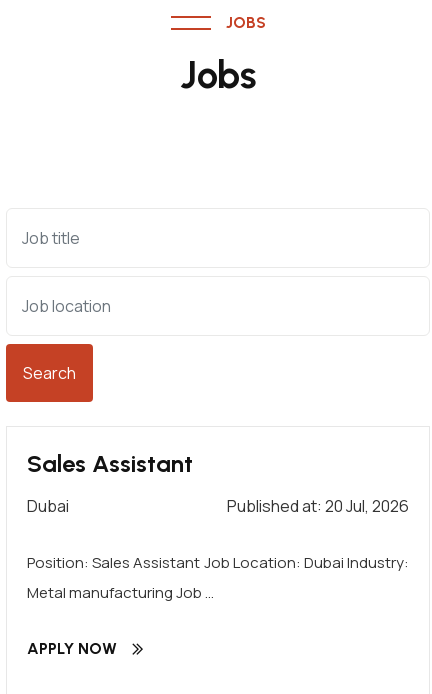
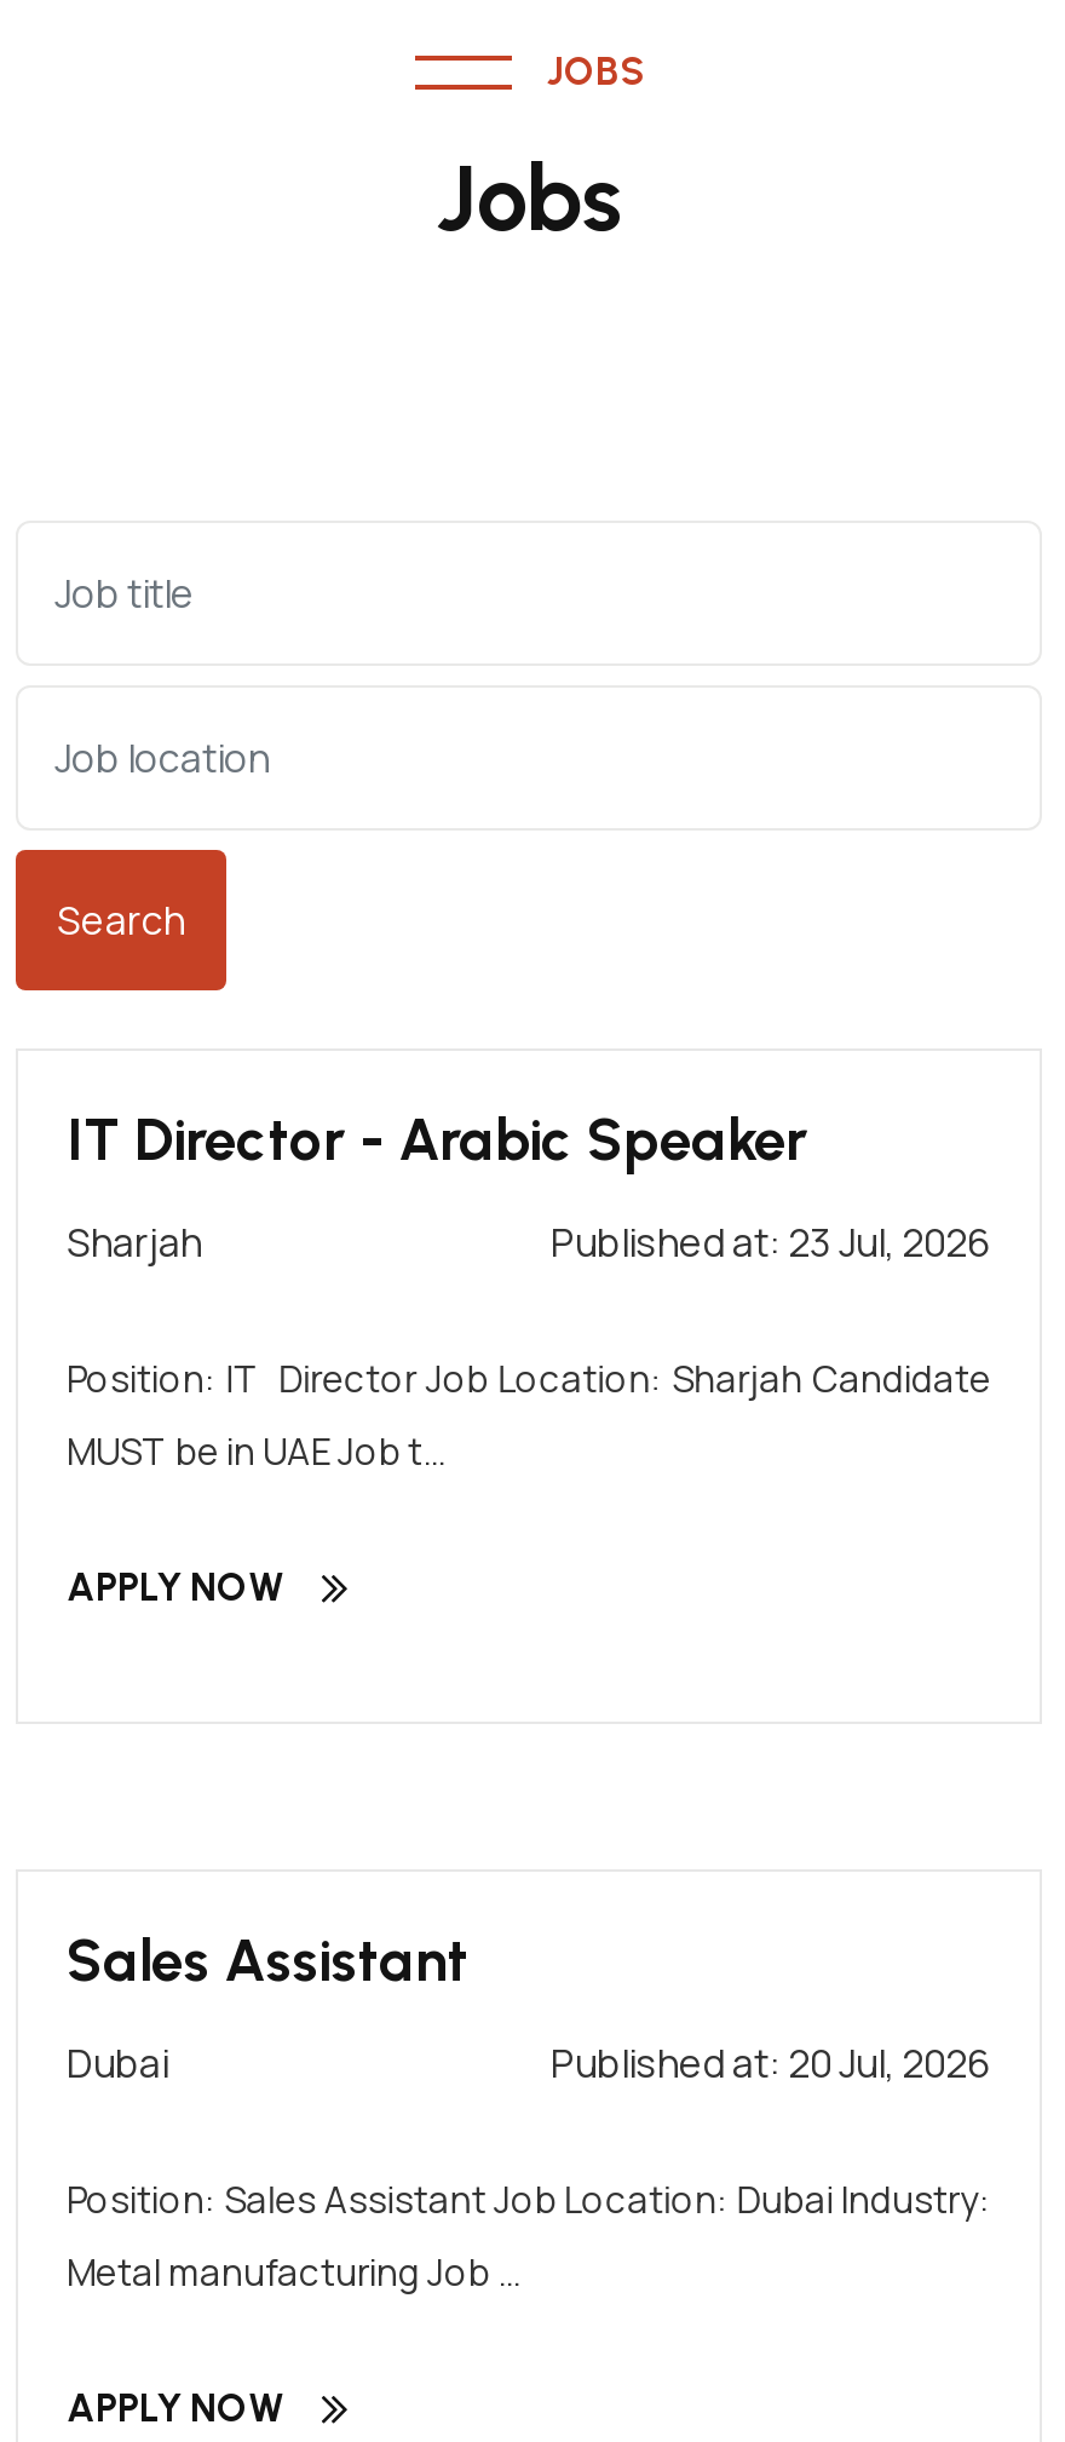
+ IT Director - Arabic Speaker
+ Sharjah
+ Published at: 23 Jul, 2026
+ Position: IT Director Job Location: Sharjah Candidate
+ MUST be in UAE Job t...
+ APPLY NOW
